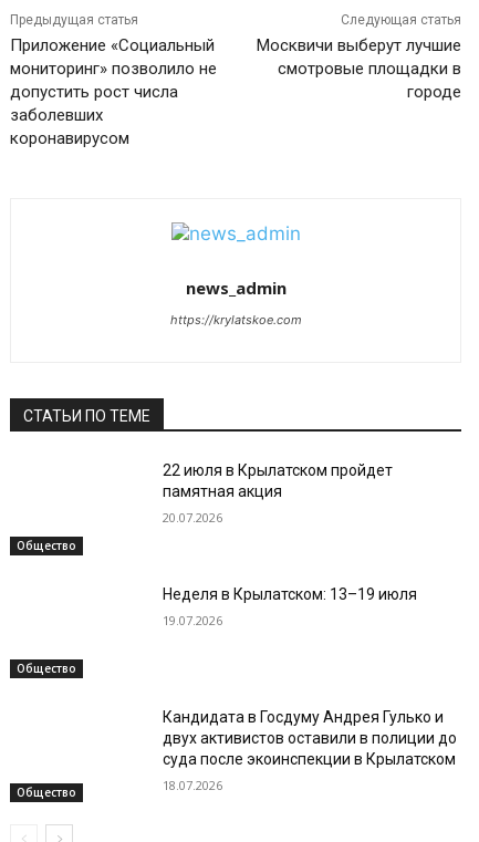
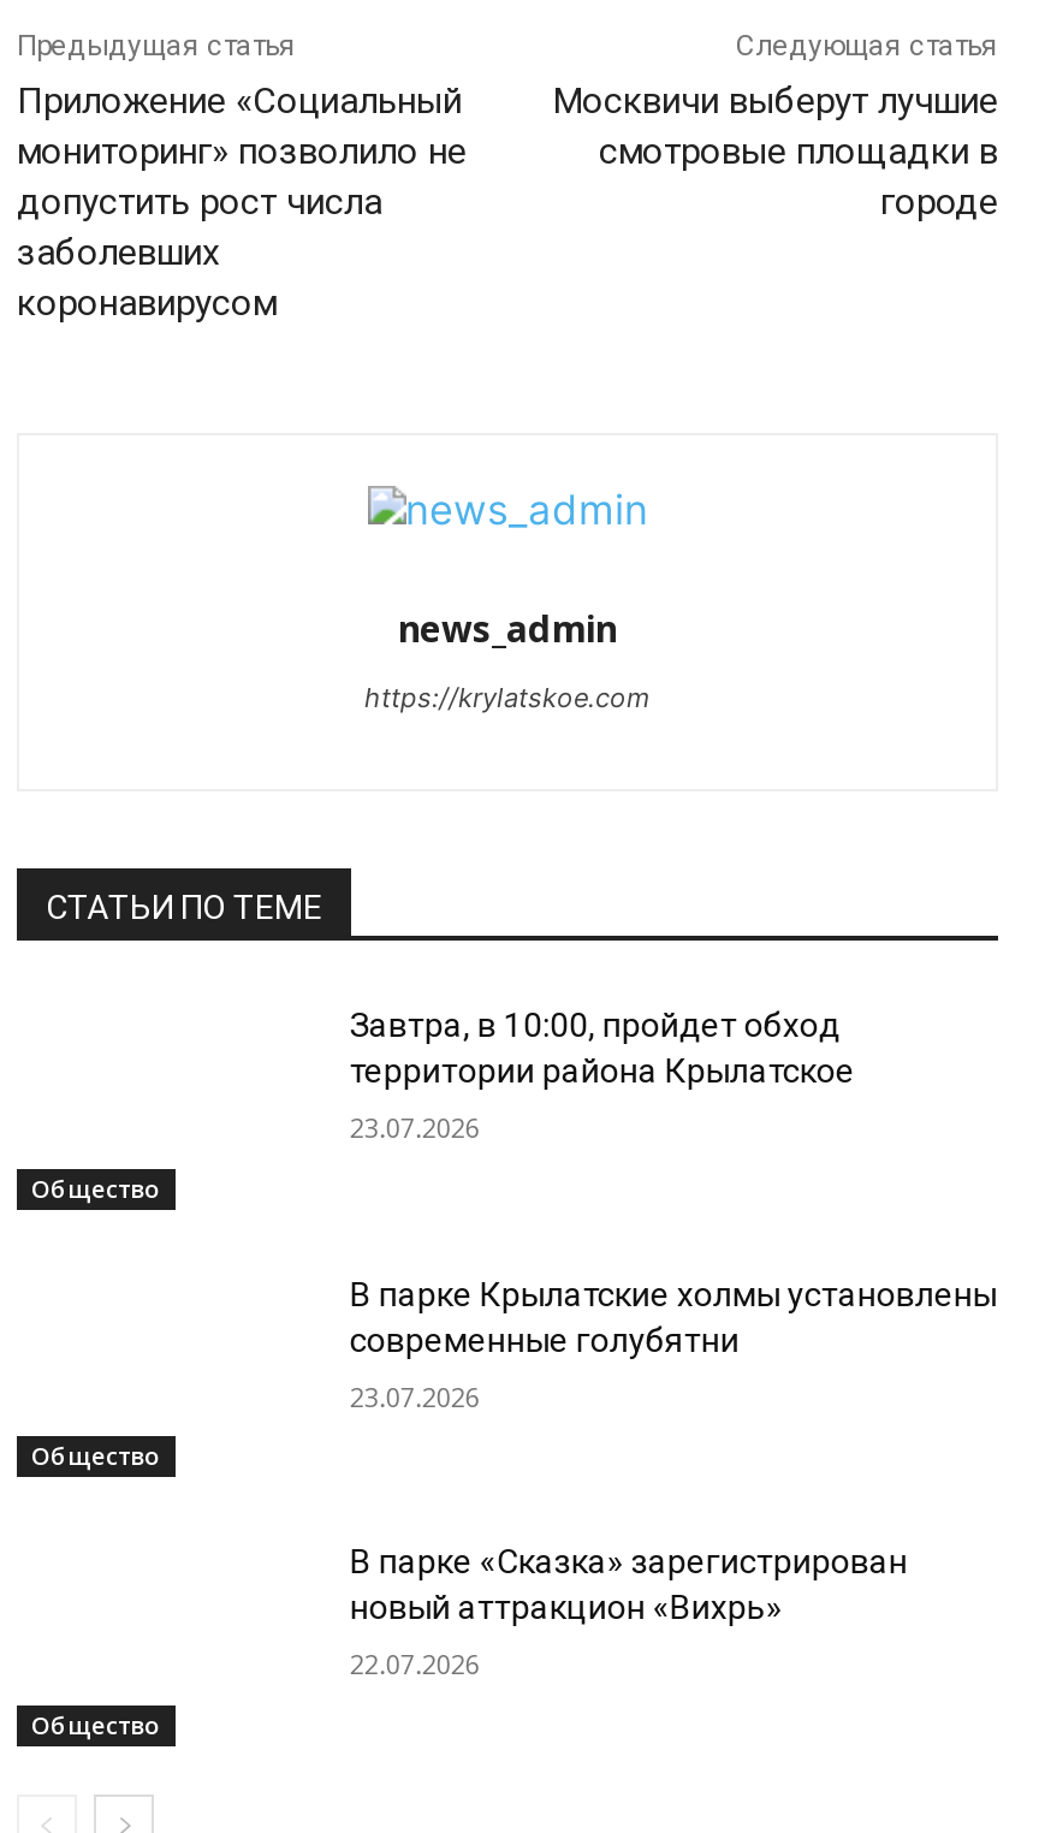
- 22 июля в Крылатском пройдет
- памятная акция
+ Завтра, в 10:00, пройдет обход
+ территории района Крылатское

- 20.07.2026
+ 23.07.2026

- Неделя в Крылатском: 13–19 июля
+ В парке Крылатские холмы установлены
+ современные голубятни

- 19.07.2026
+ 23.07.2026

- Кандидата в Госдуму Андрея Гулько и
- двух активистов оставили в полиции до
- суда после экоинспекции в Крылатском
+ В парке «Сказка» зарегистрирован
+ новый аттракцион «Вихрь»

- 18.07.2026
+ 22.07.2026
